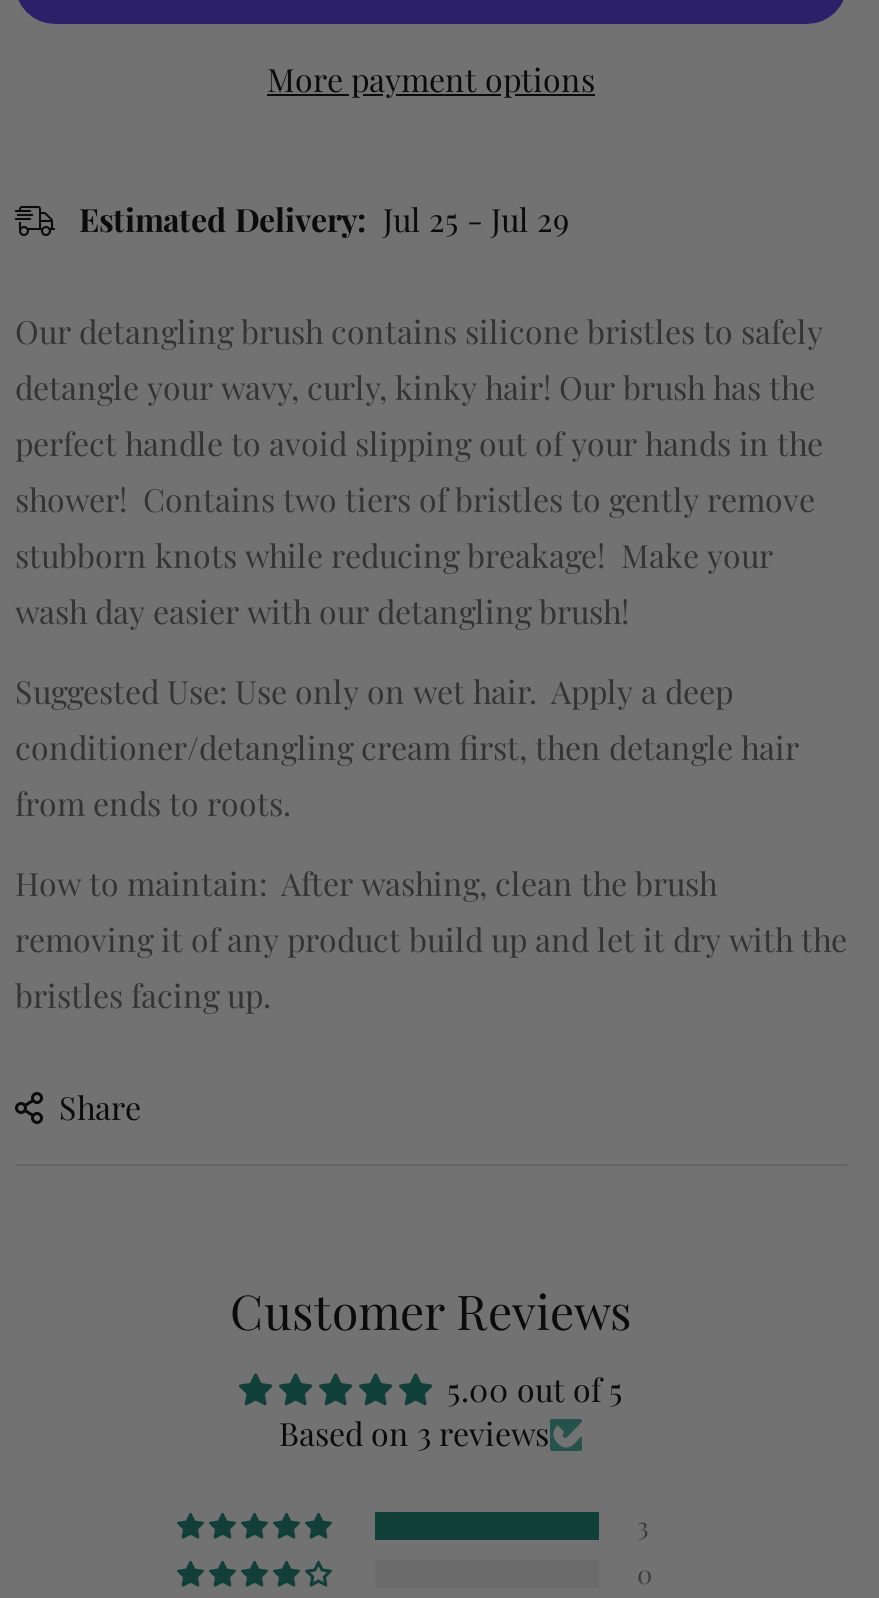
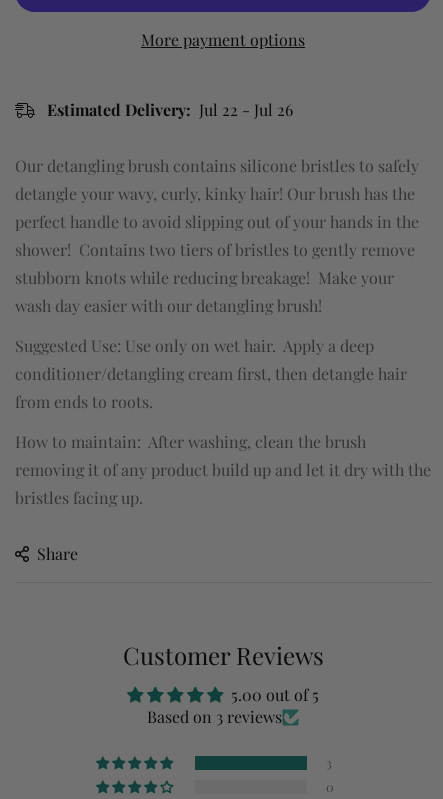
- Estimated Delivery: Jul 25 - Jul 29
+ Estimated Delivery: Jul 22 - Jul 26
